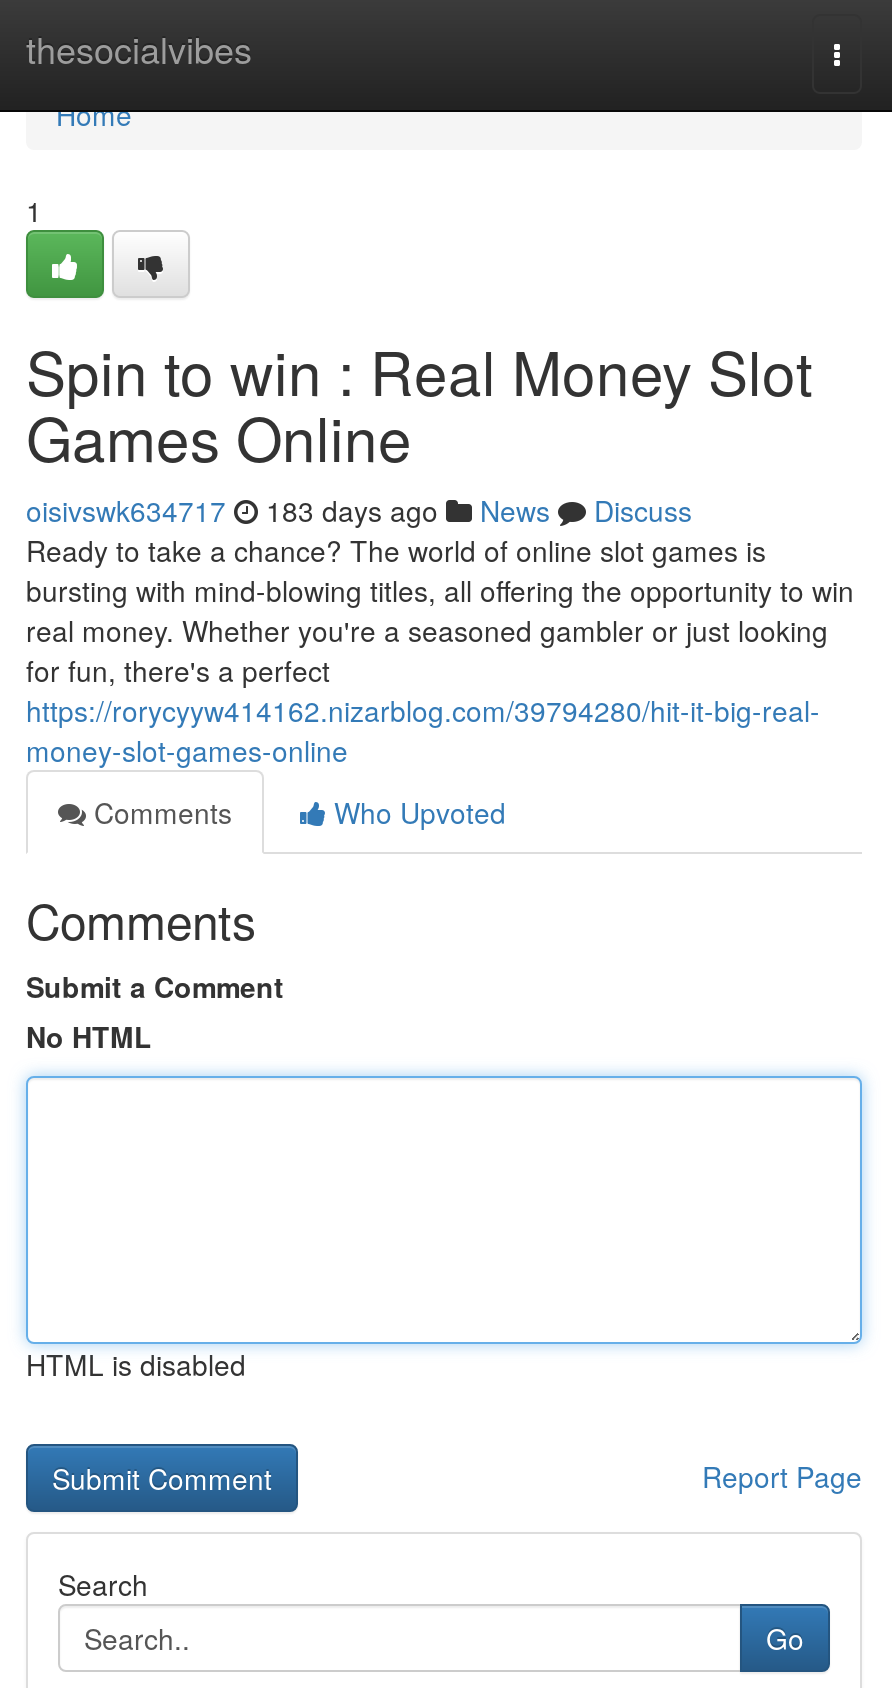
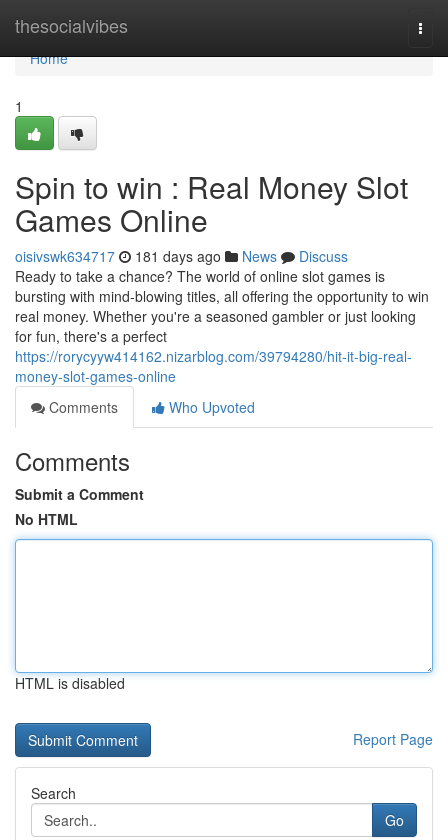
- oisivswk634717 183 days ago News Discuss
+ oisivswk634717 181 days ago News Discuss
